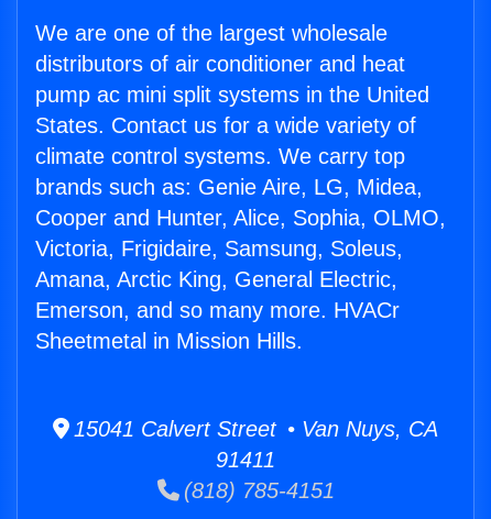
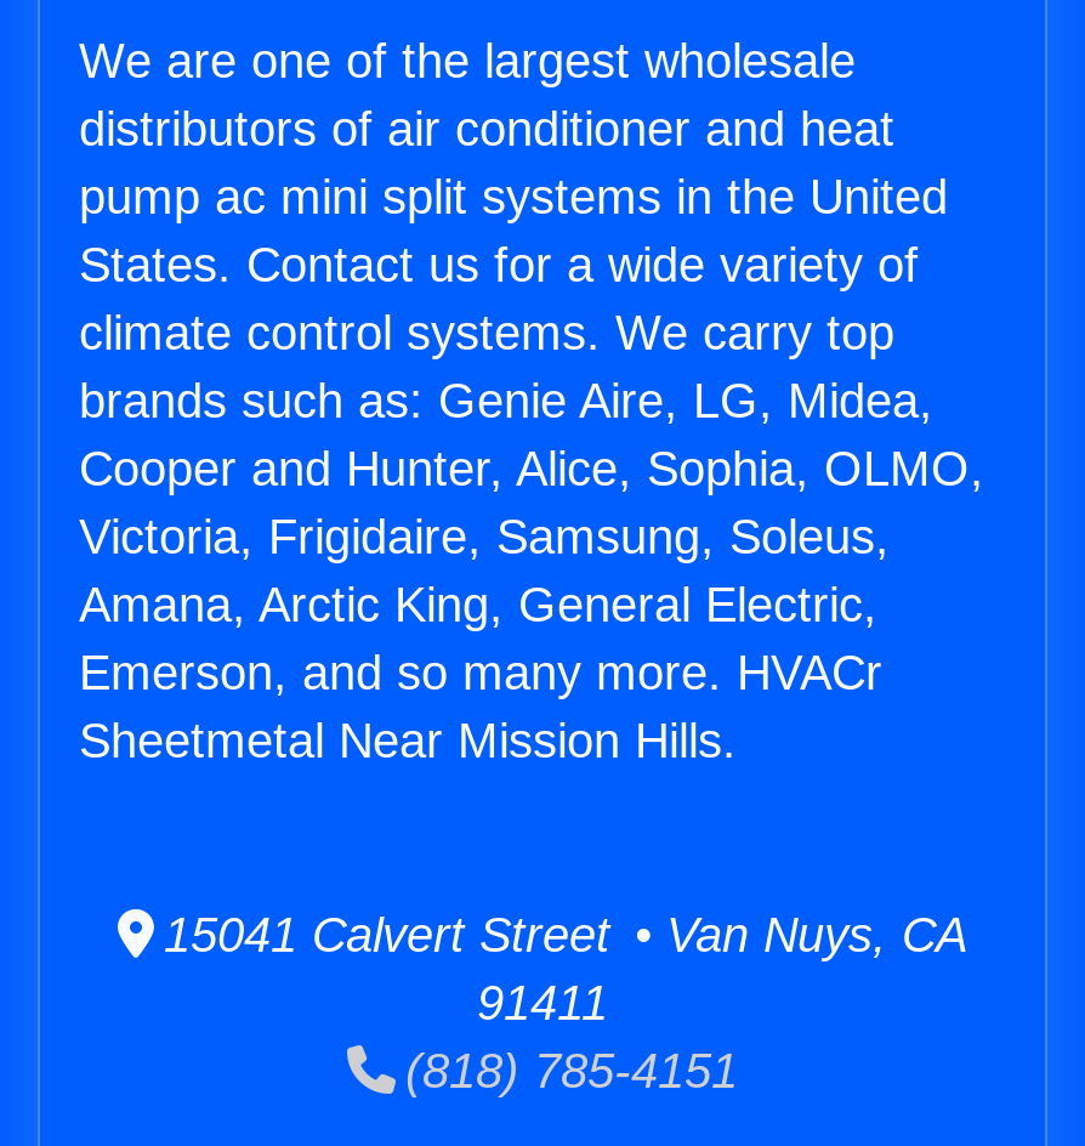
- Sheetmetal in Mission Hills.
+ Sheetmetal Near Mission Hills.
